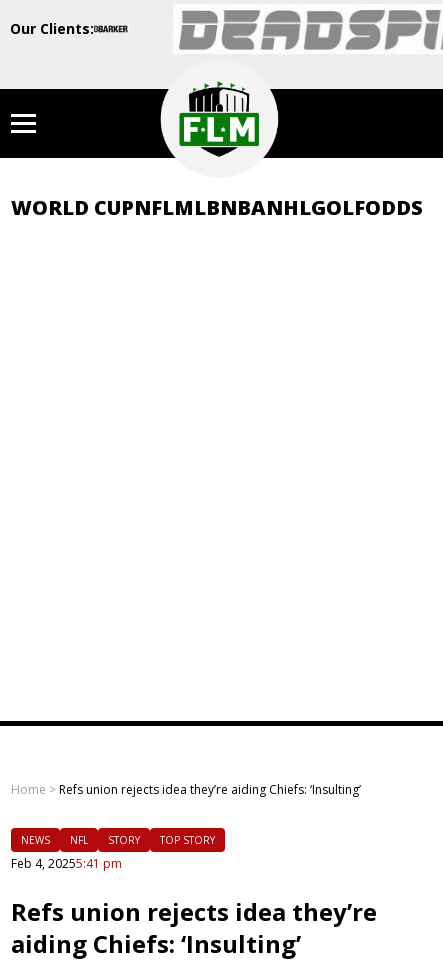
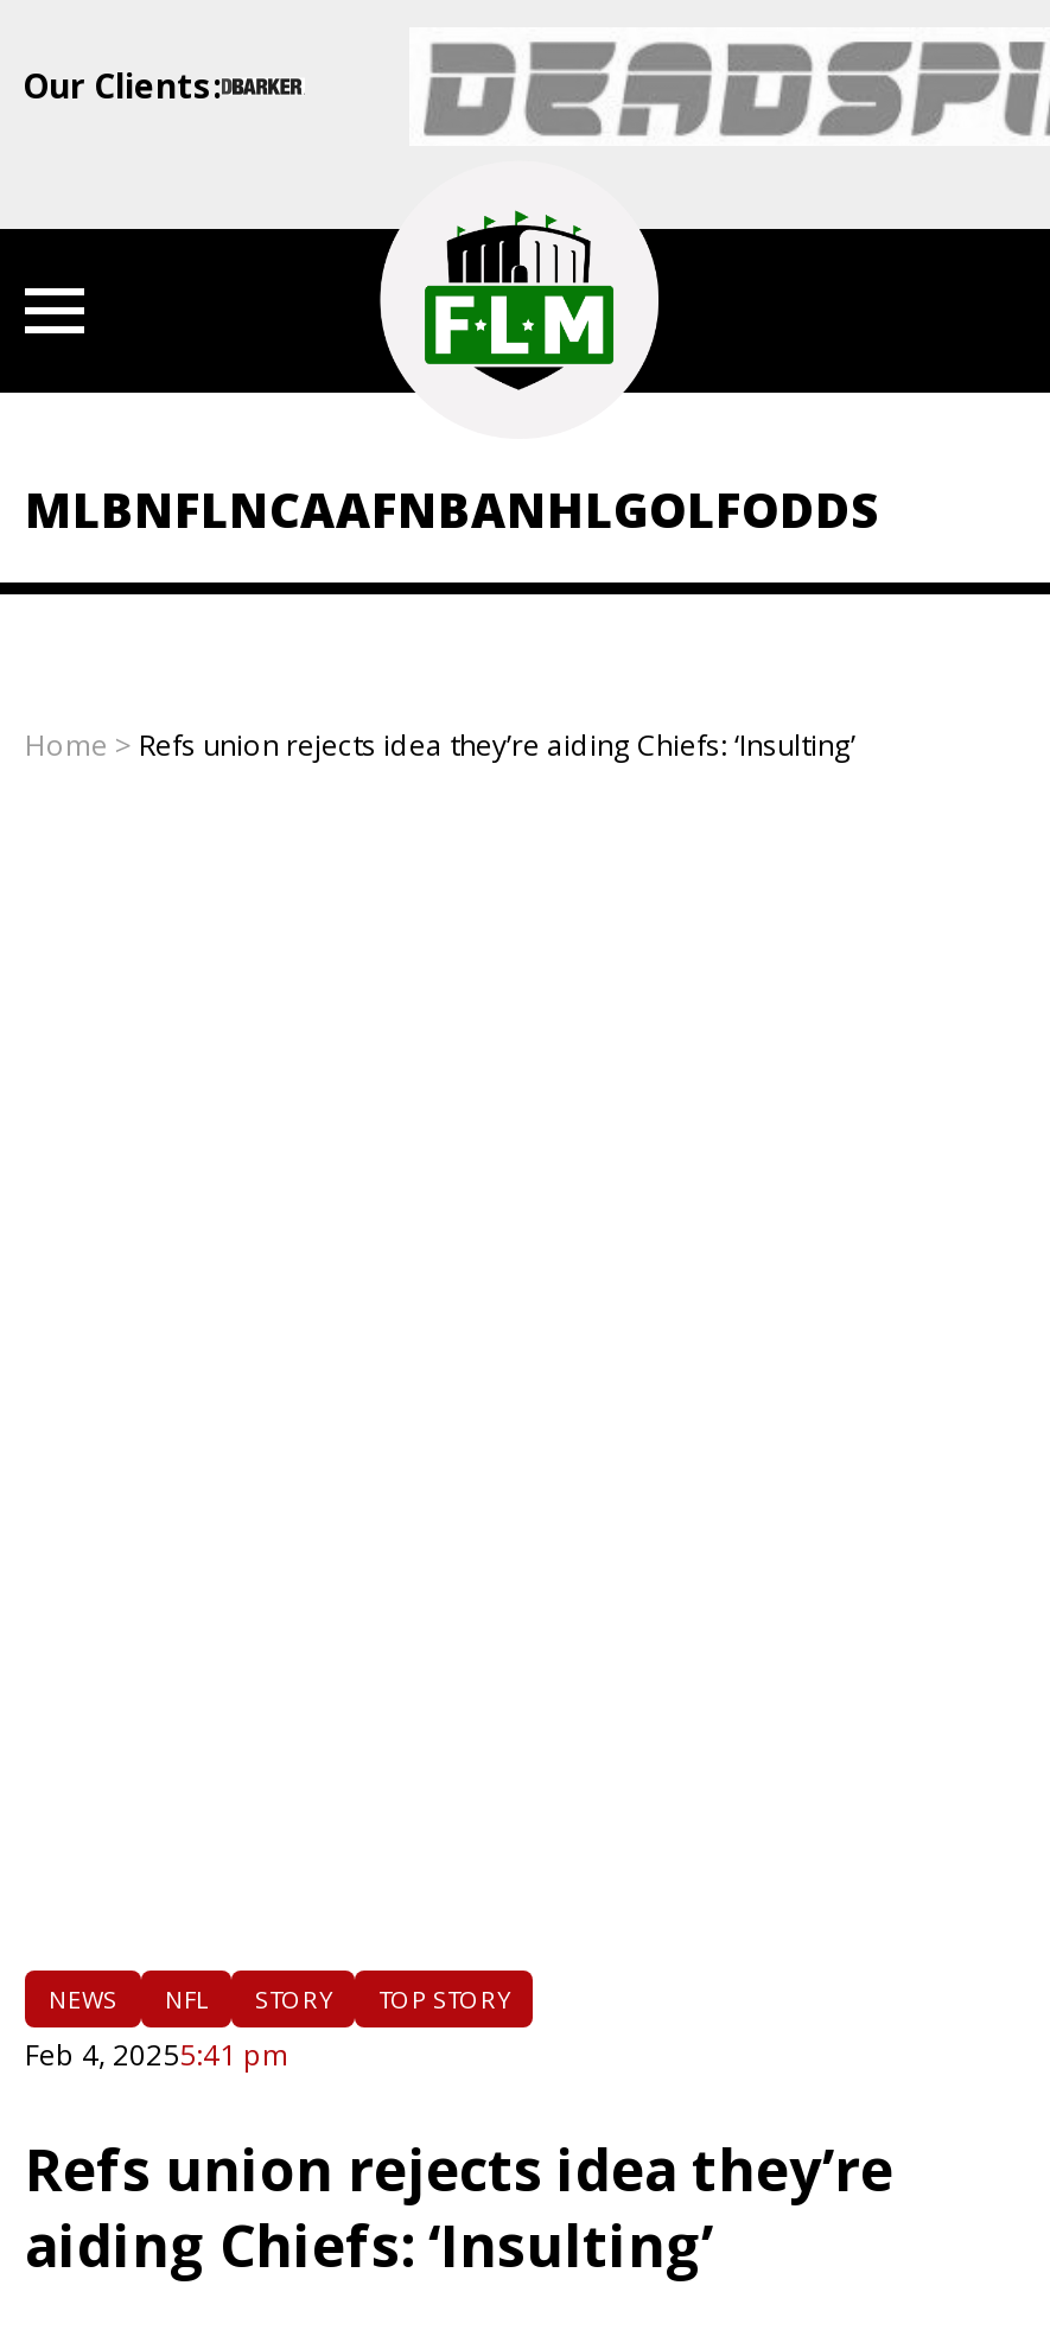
- WORLD CUPNFLMLBNBANHLGOLFODDS
+ MLBNFLNCAAFNBANHLGOLFODDS

moved up: Home > Refs union rejects idea they’re aiding Chiefs: ‘Insulting’
